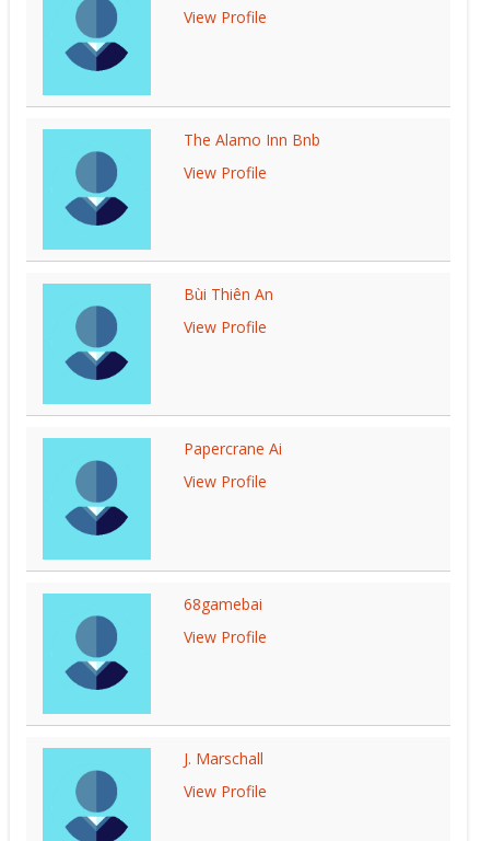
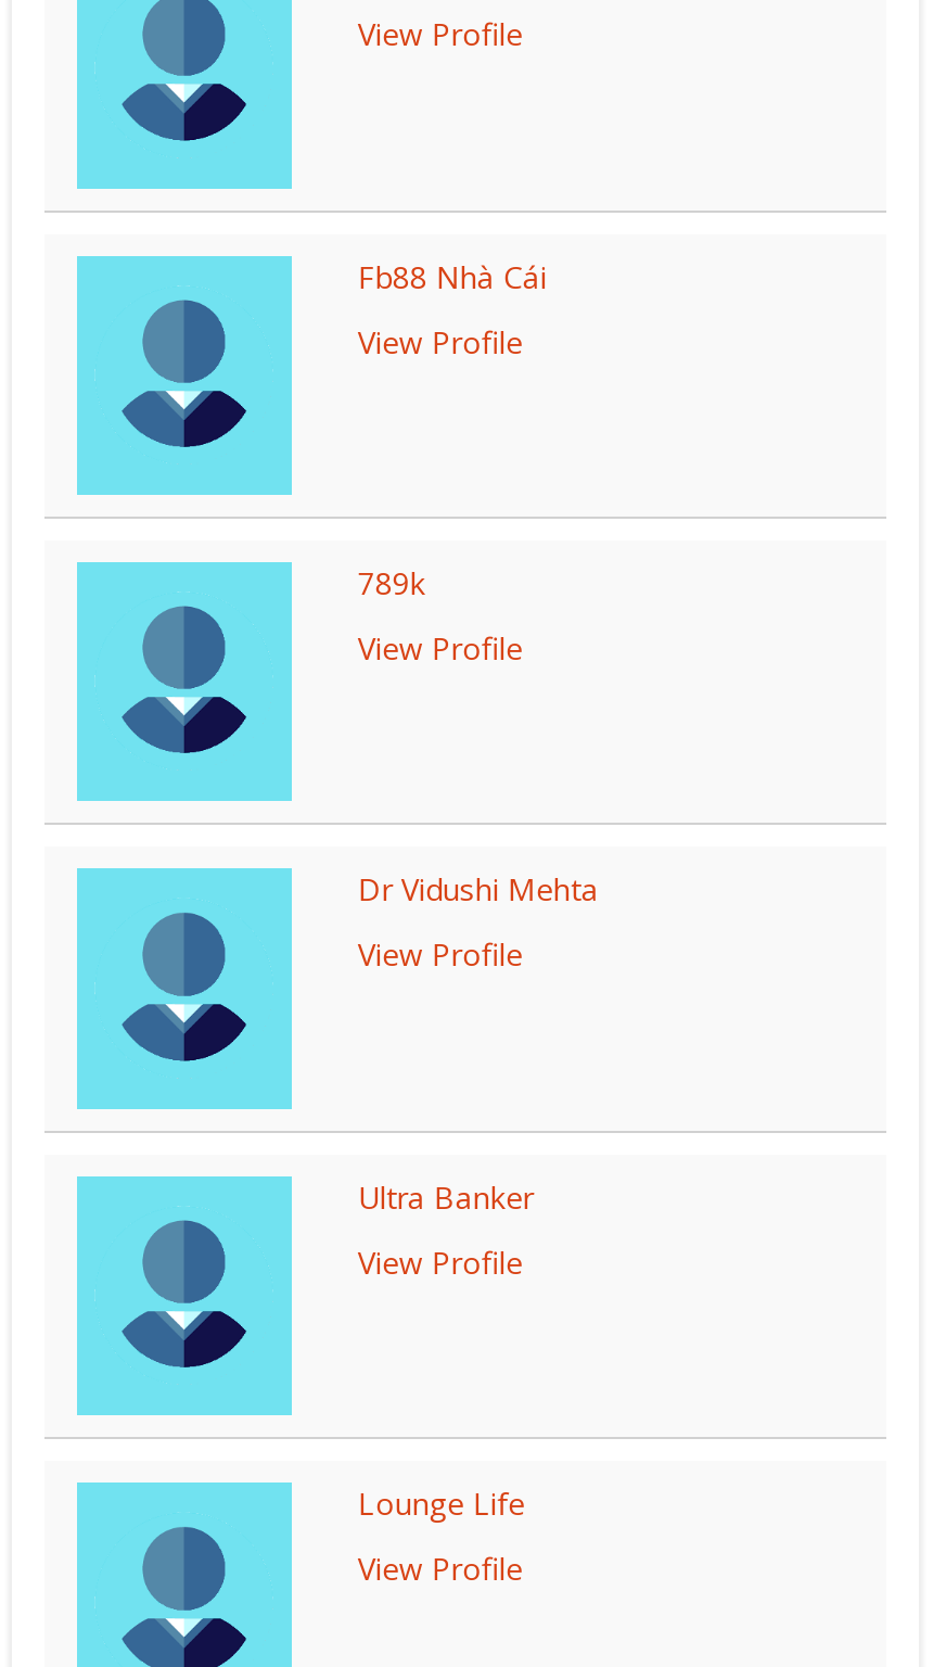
- The Alamo Inn Bnb
+ Fb88 Nhà Cái

- Bùi Thiên An
+ 789k

- Papercrane Ai
+ Dr Vidushi Mehta

- 68gamebai
+ Ultra Banker

- J. Marschall
+ Lounge Life
